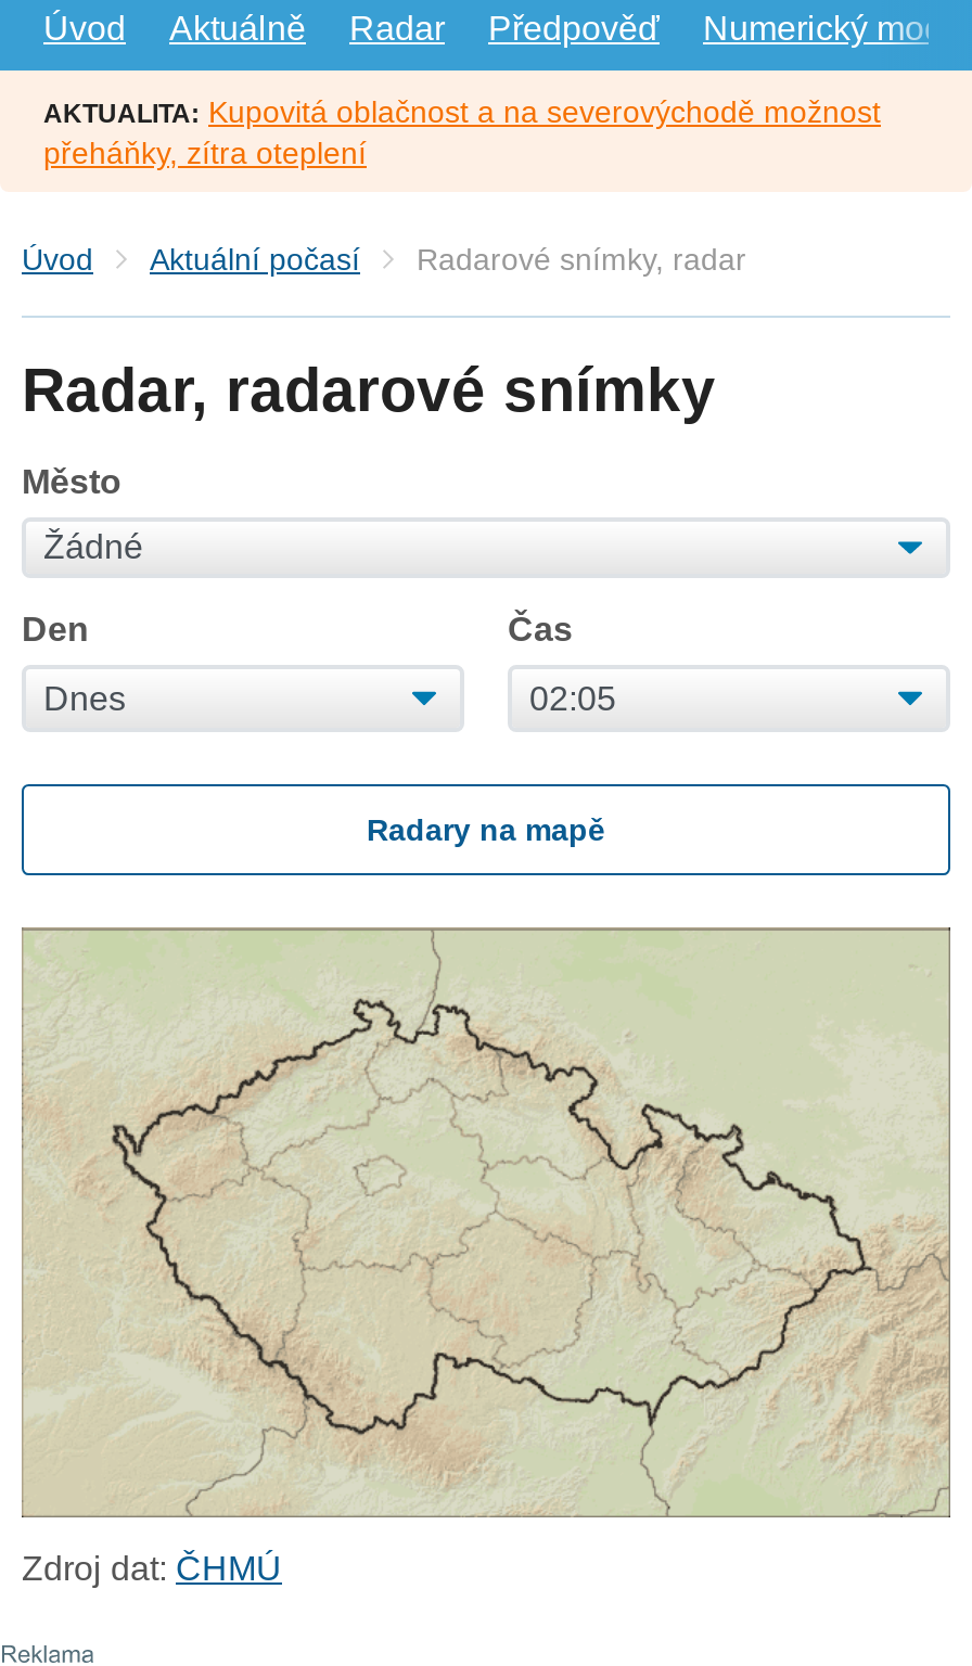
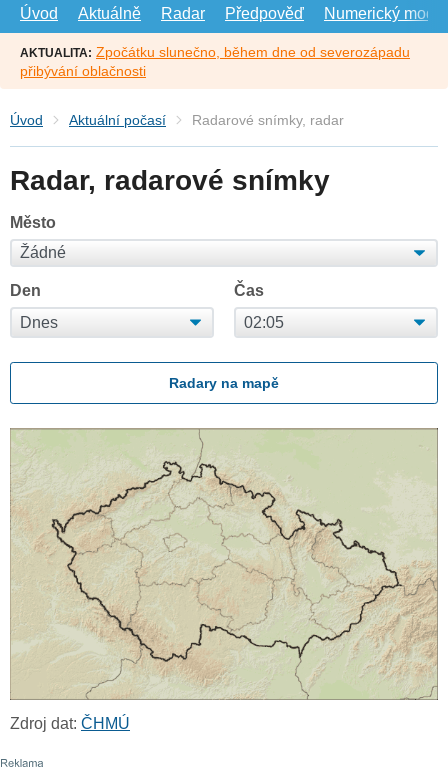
- AKTUALITA: Kupovitá oblačnost a na severovýchodě možnost
- přeháňky, zítra oteplení
+ AKTUALITA: Zpočátku slunečno, během dne od severozápadu
+ přibývání oblačnosti
